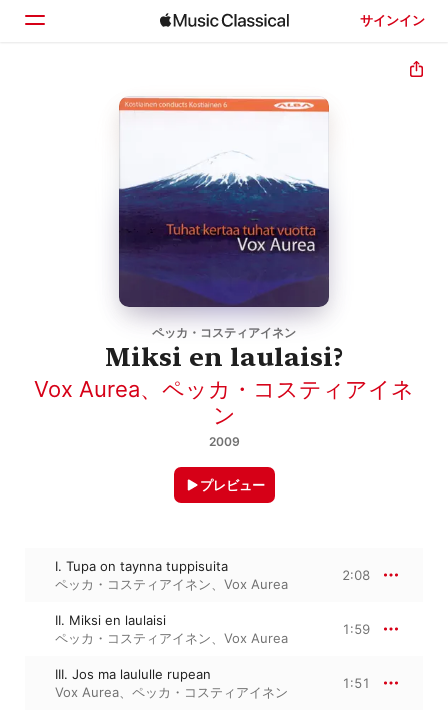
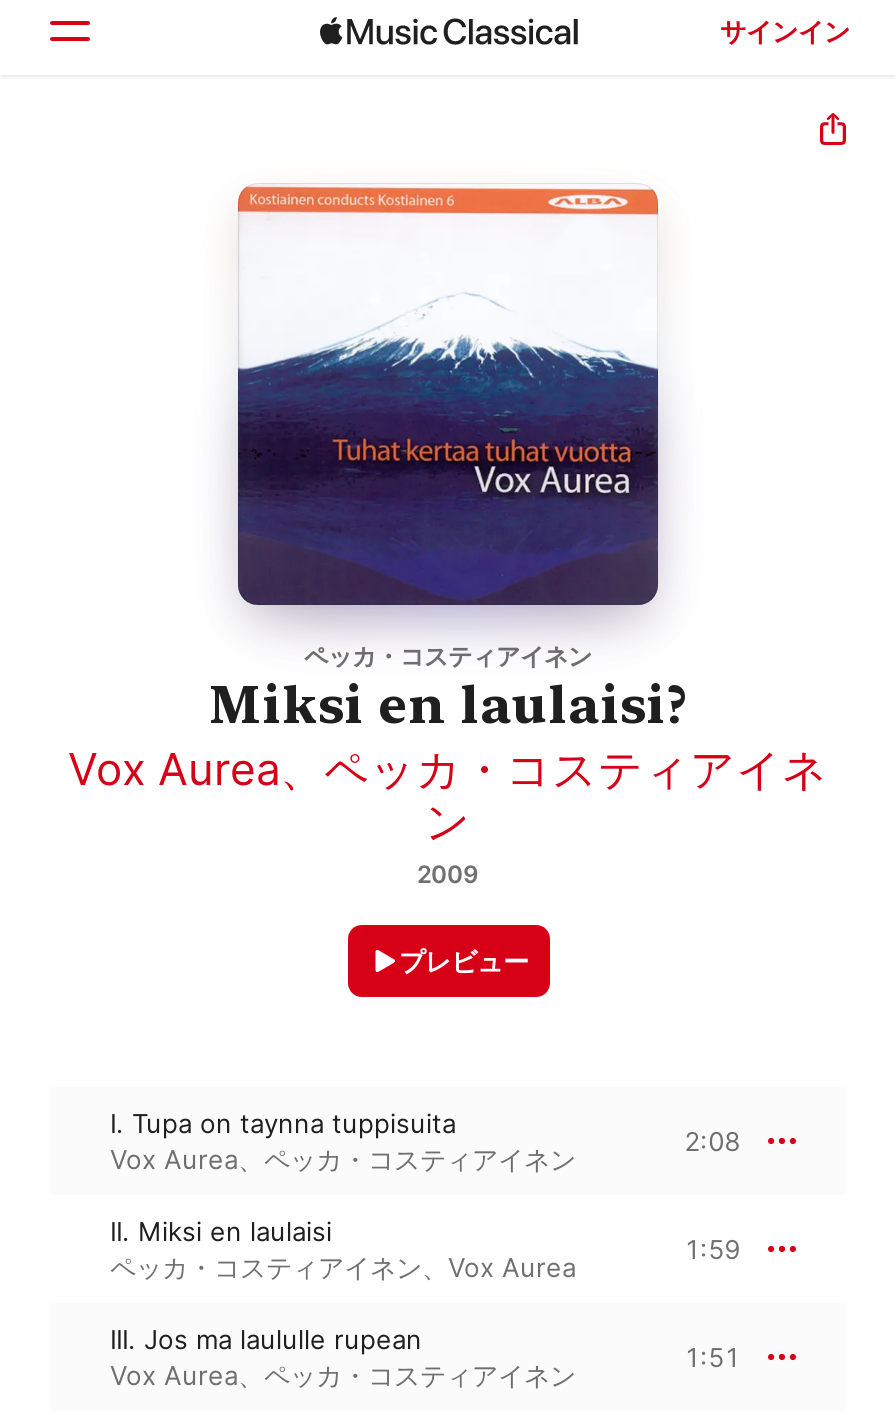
- ペッカ・コスティアイネン、Vox Aurea
+ Vox Aurea、ペッカ・コスティアイネン
